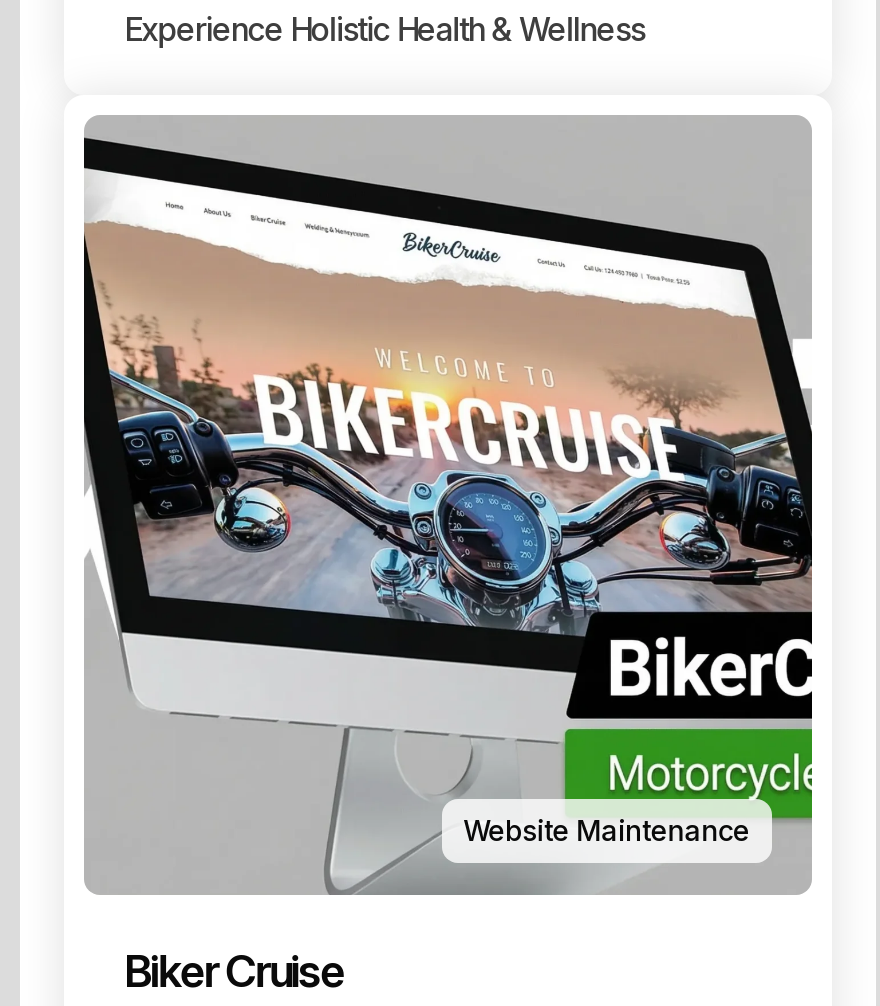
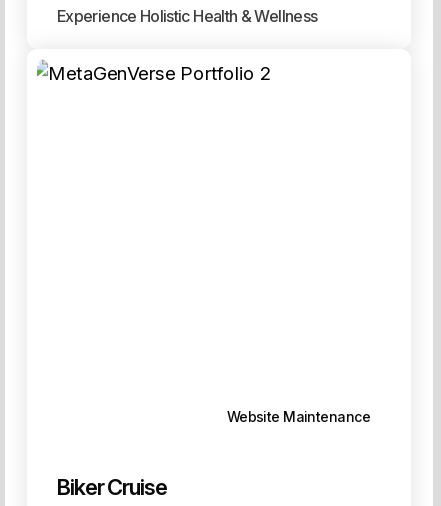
- [image]
